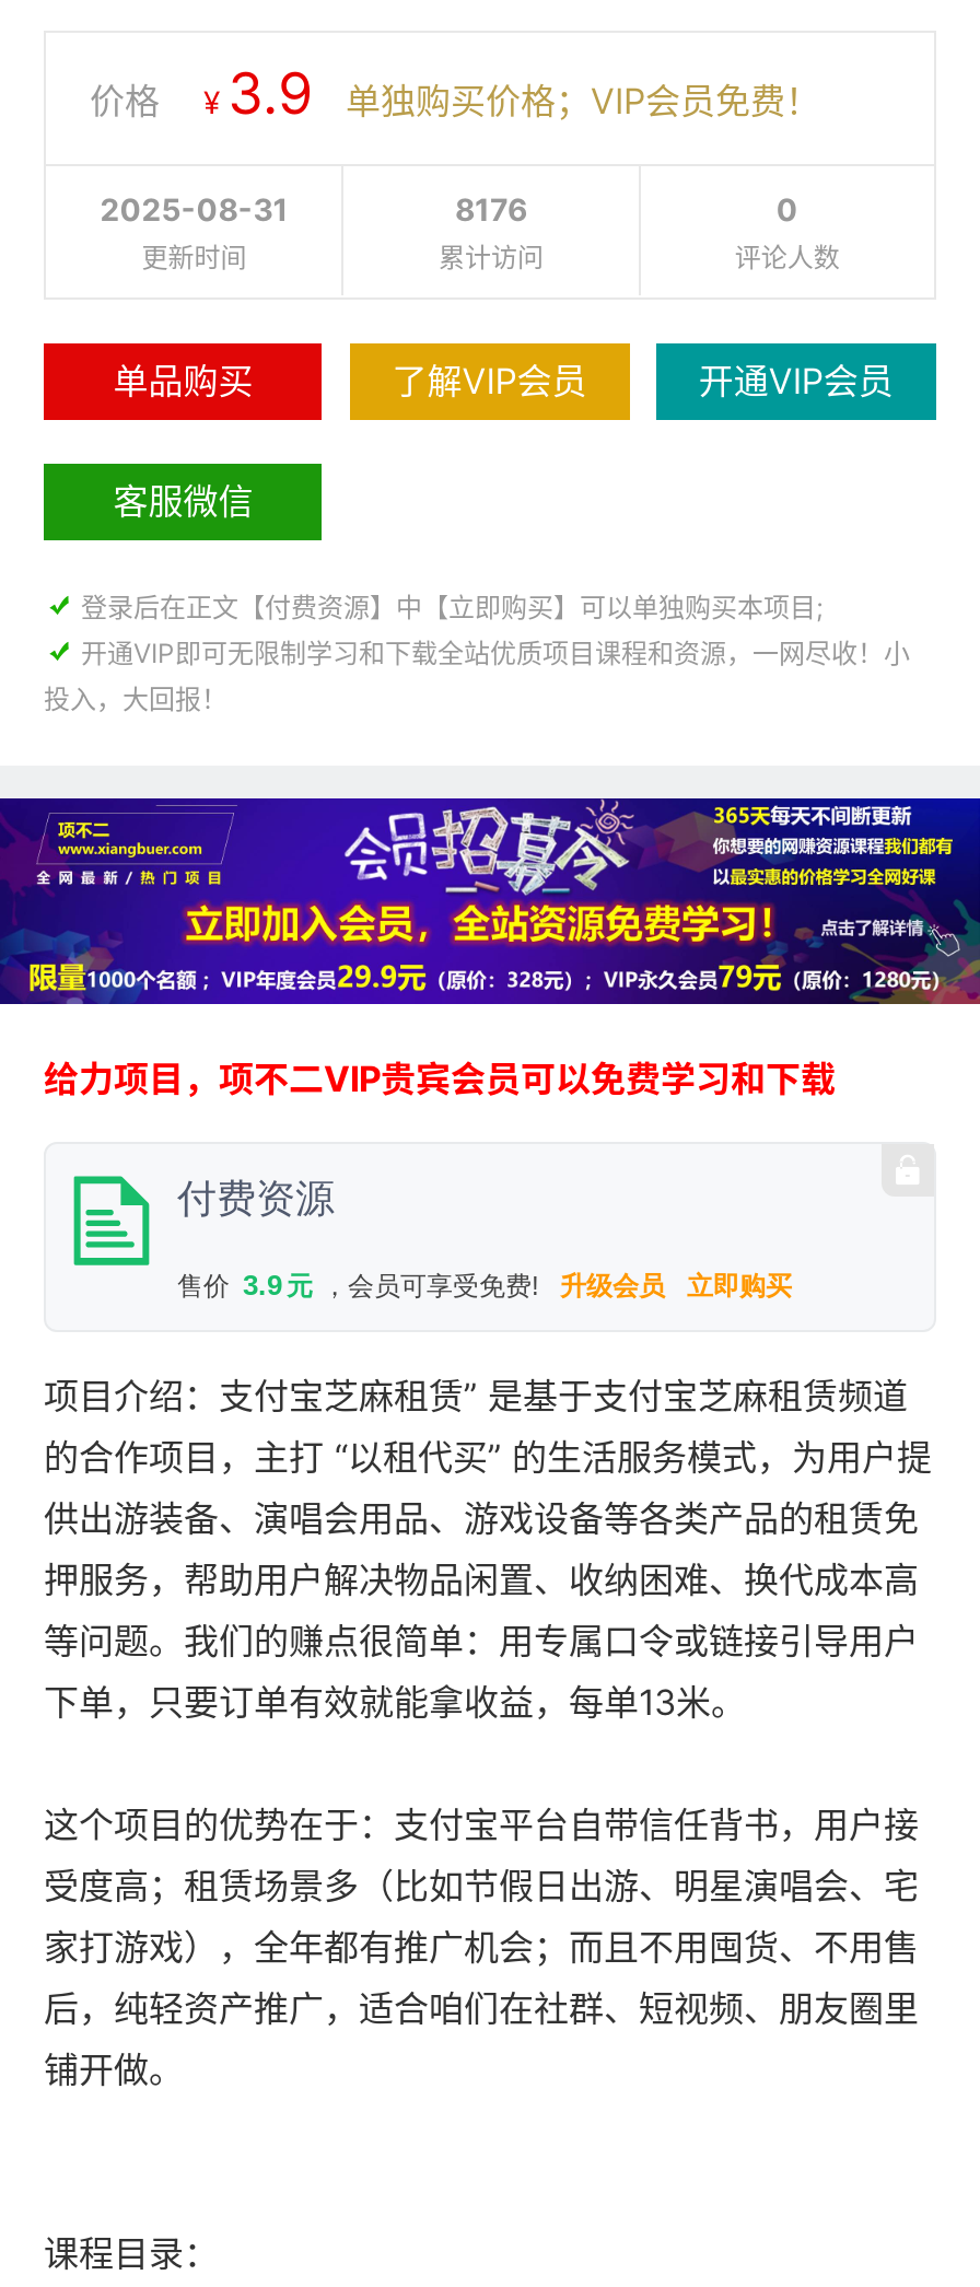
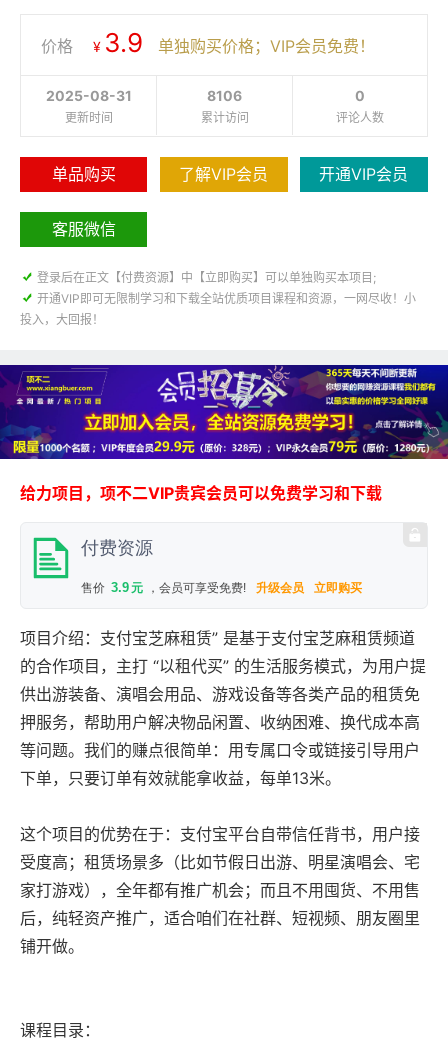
- 8176
+ 8106
